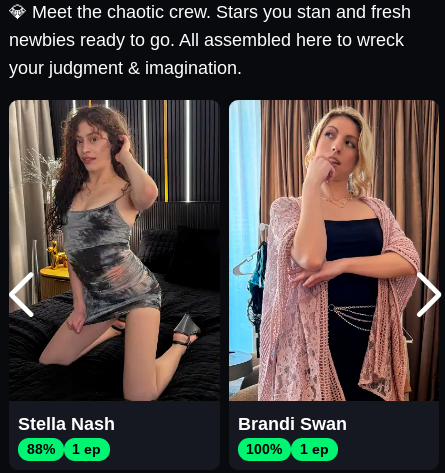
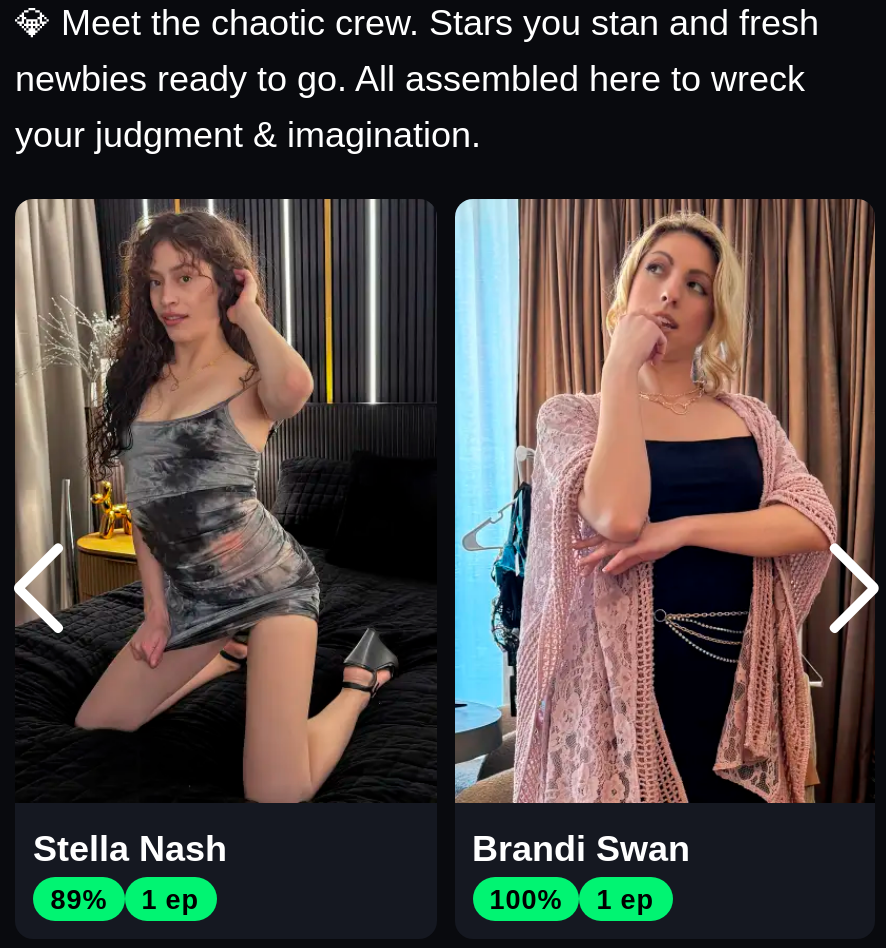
- 88% 1 ep
+ 89% 1 ep
